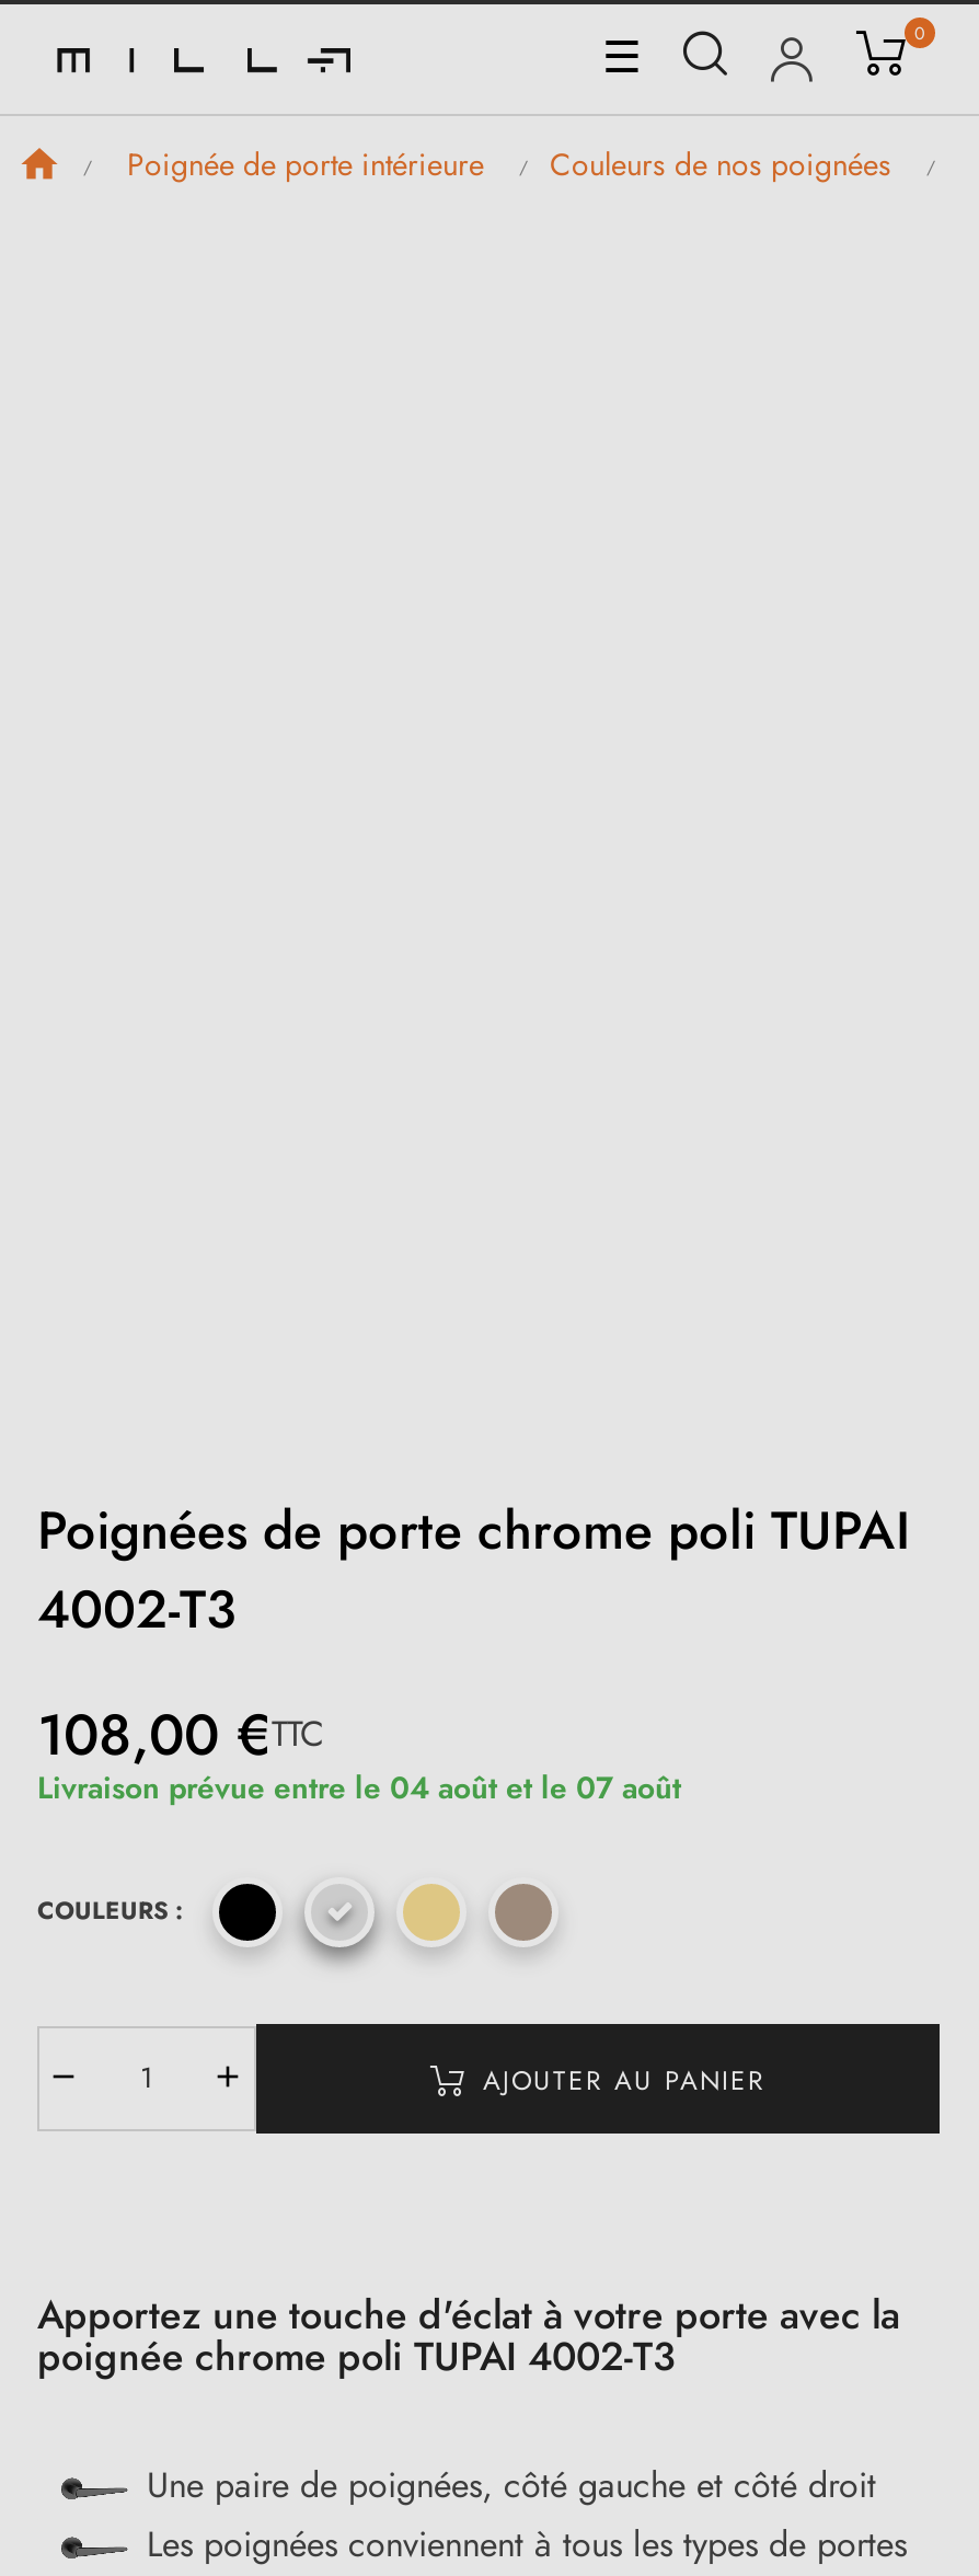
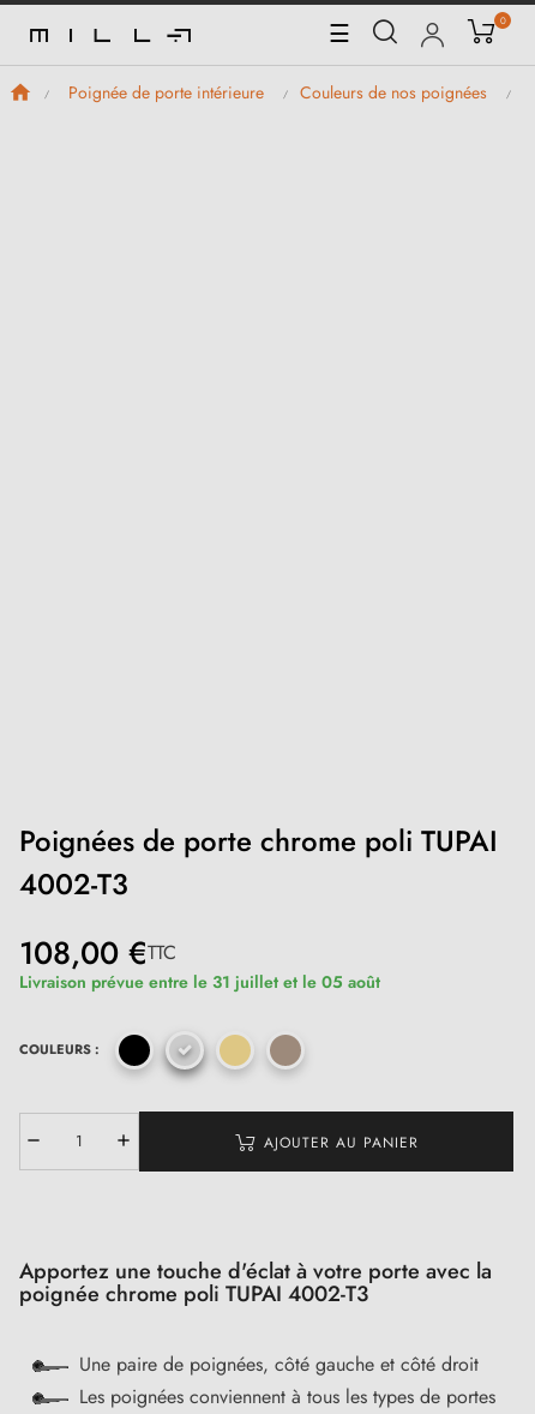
- Livraison prévue entre le 04 août et le 07 août
+ Livraison prévue entre le 31 juillet et le 05 août
